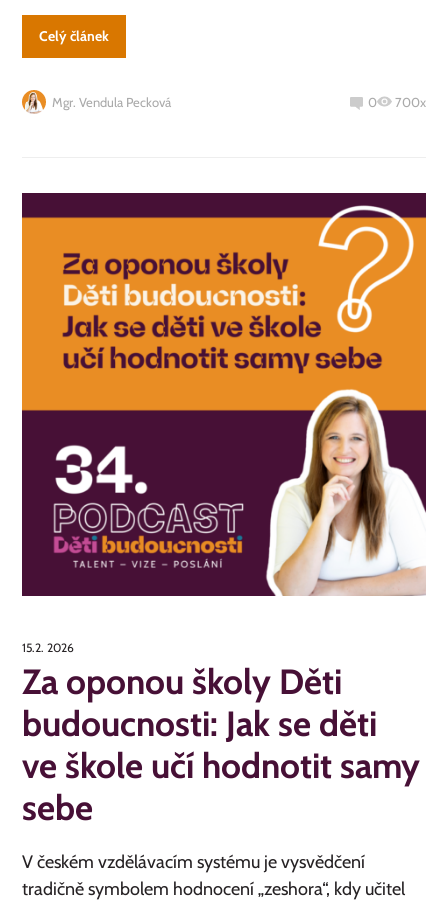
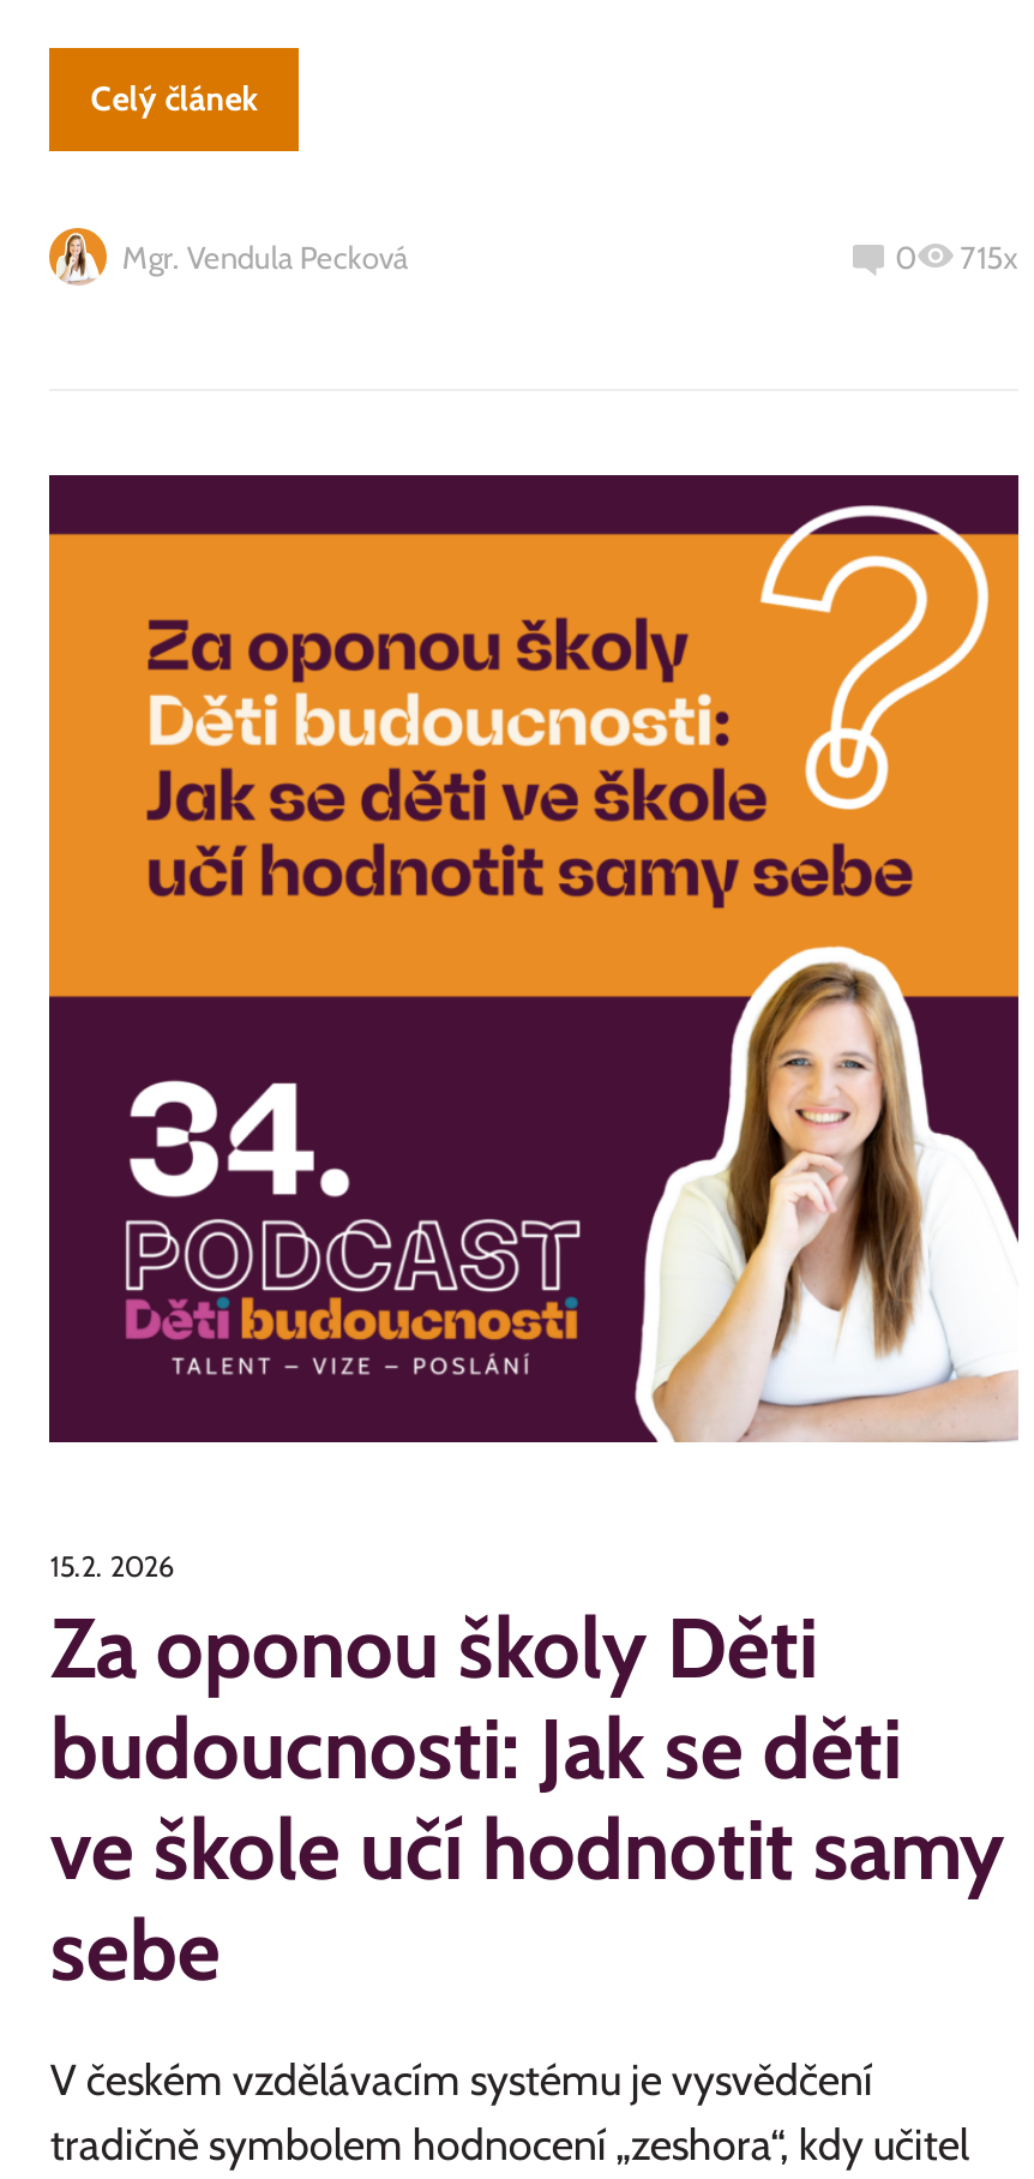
- 700x
+ 715x
